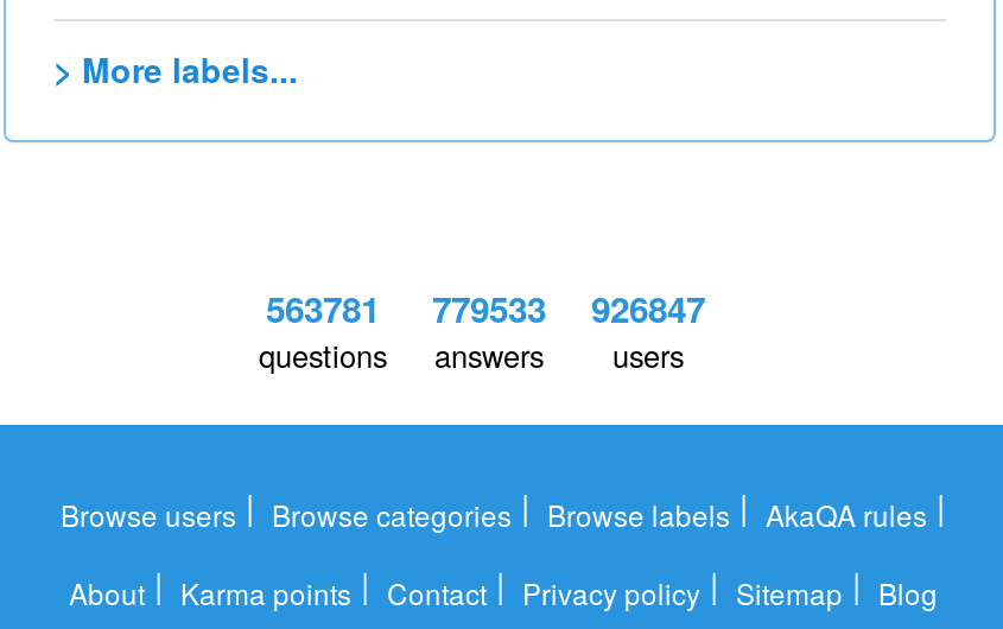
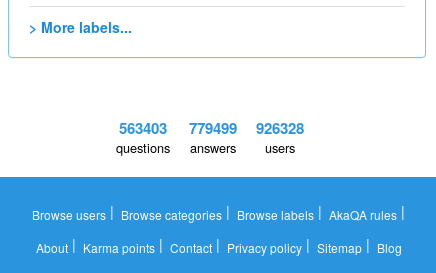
- 563781
+ 563403

- 779533
+ 779499

- 926847
+ 926328
